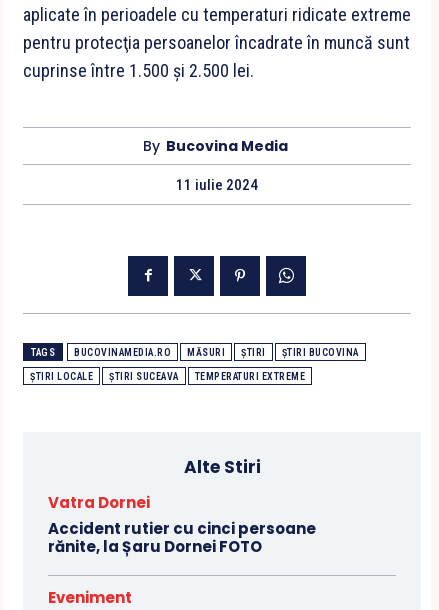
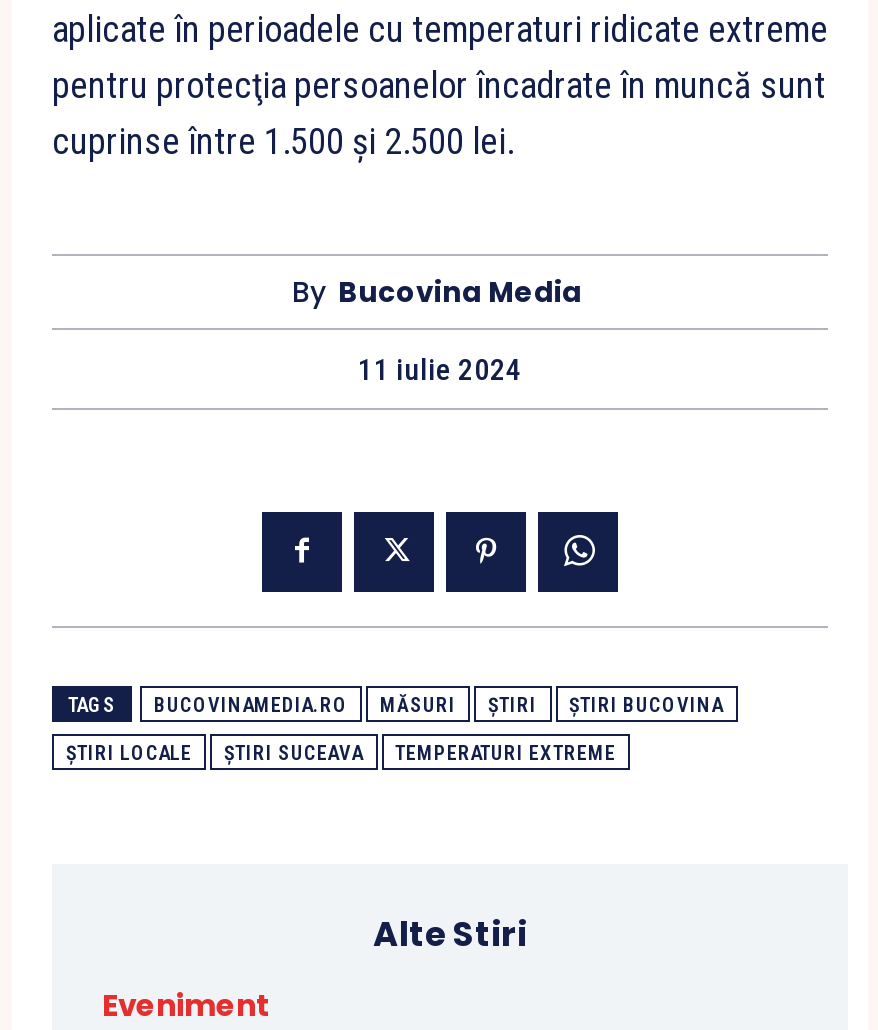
- Vatra Dornei
- Accident rutier cu cinci persoane
- rănite, la Șaru Dornei FOTO
